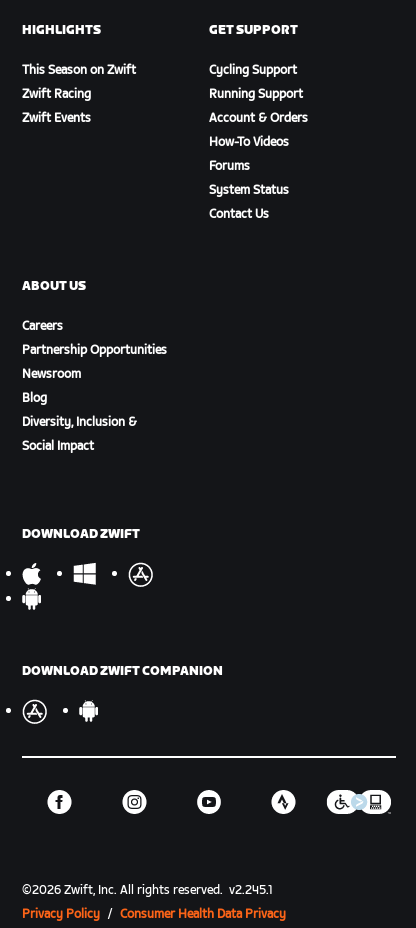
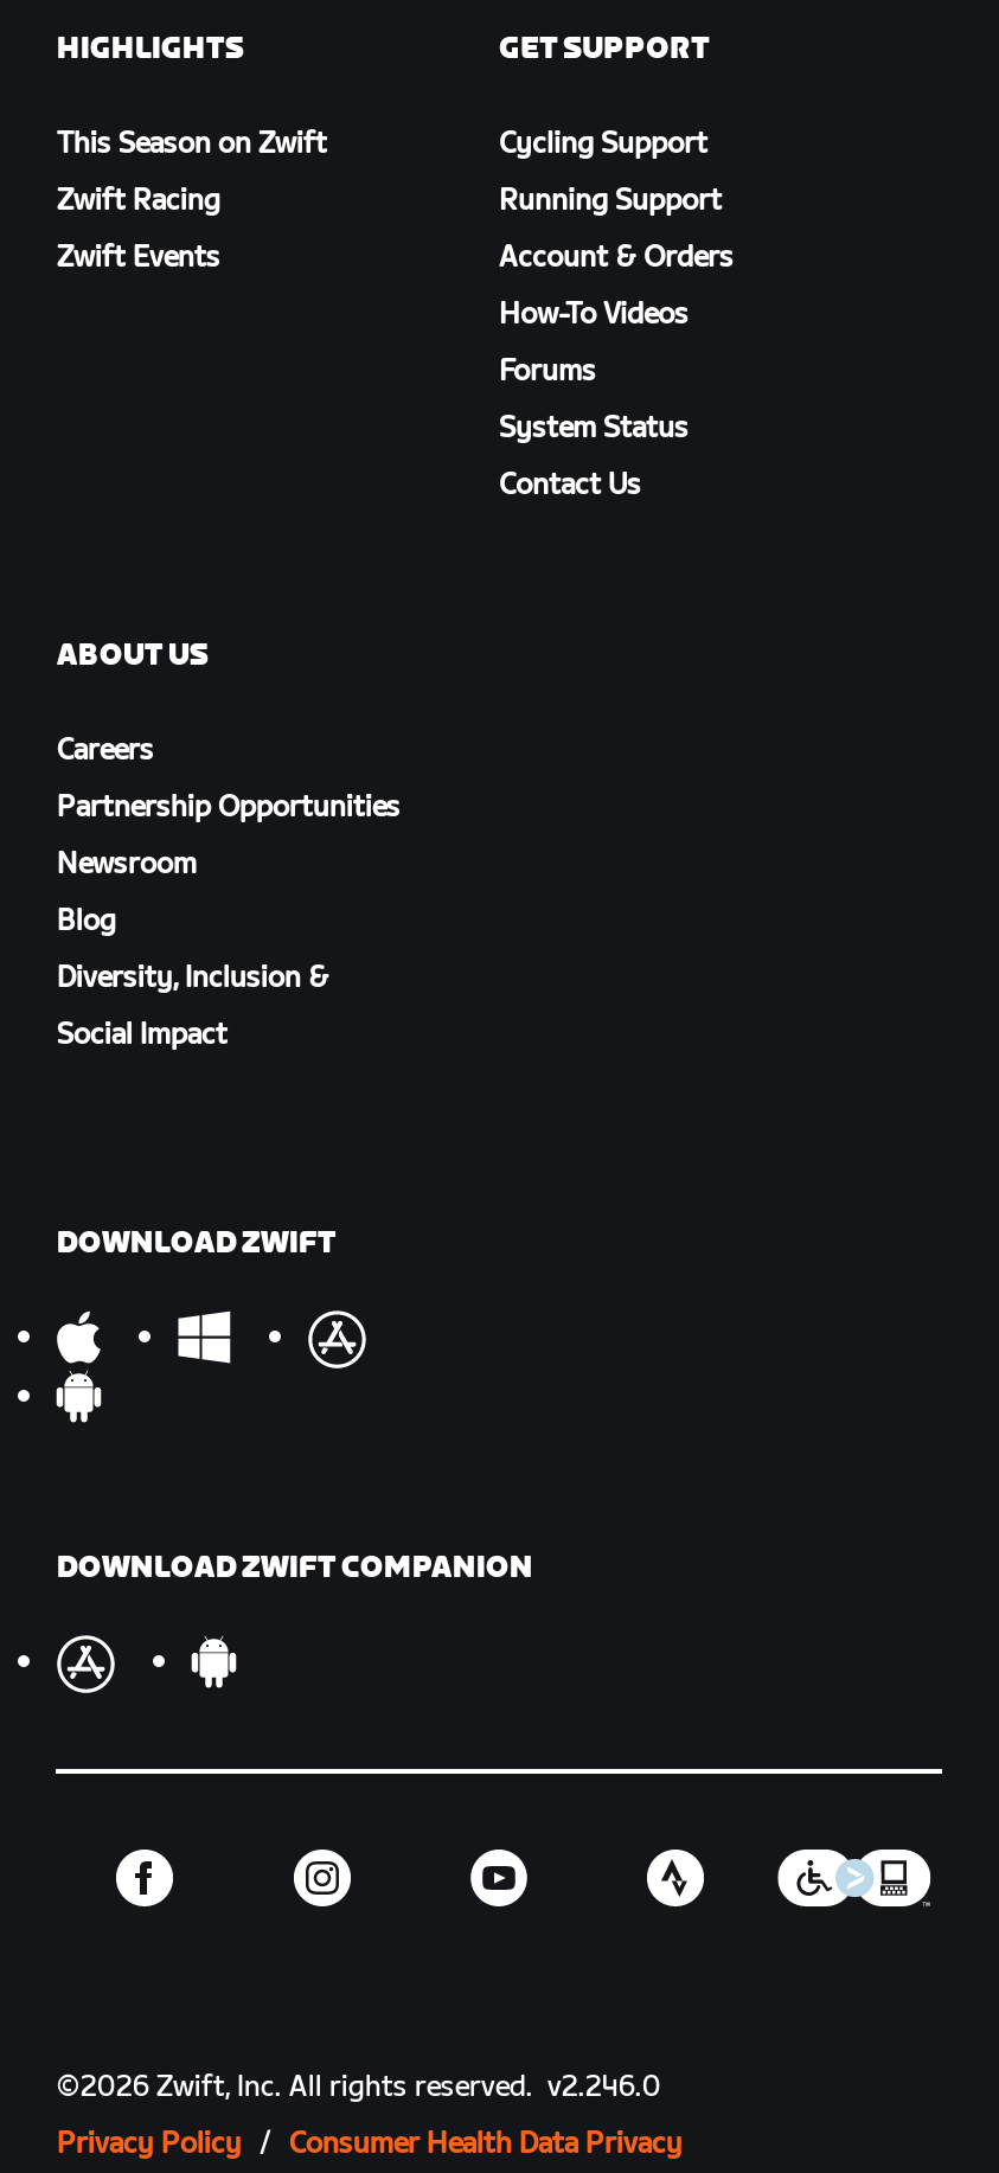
- ©2026 Zwift, Inc. All rights reserved. v2.245.1
+ ©2026 Zwift, Inc. All rights reserved. v2.246.0
